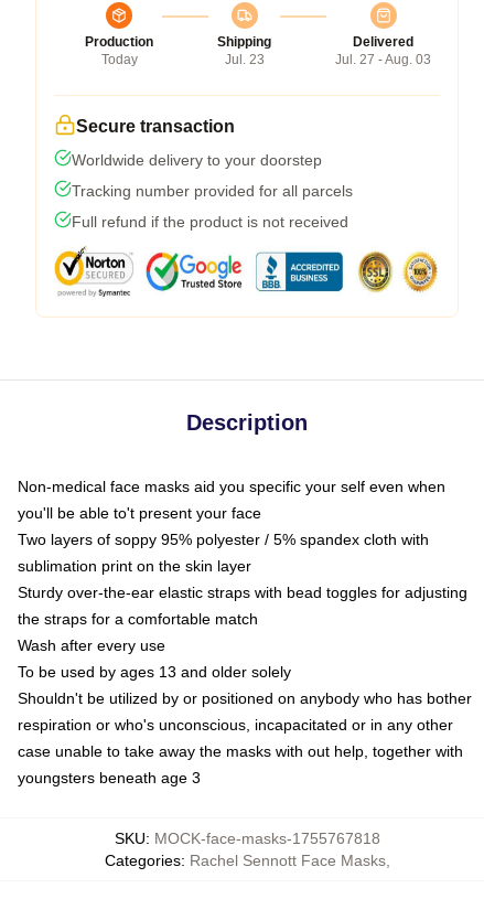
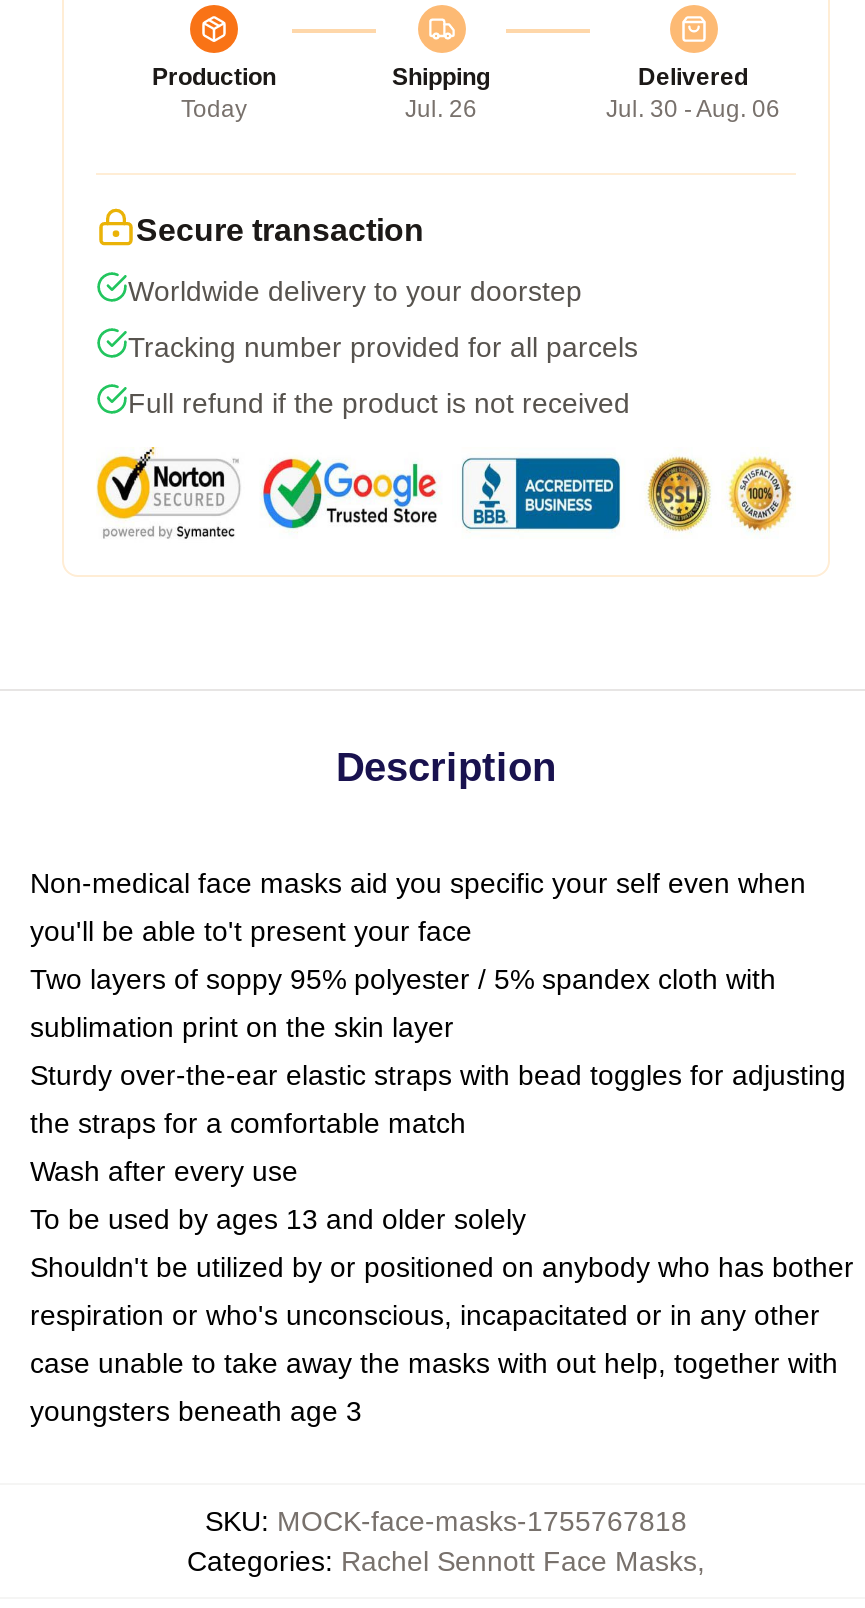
- Jul. 23
+ Jul. 26

- Jul. 27 - Aug. 03
+ Jul. 30 - Aug. 06
